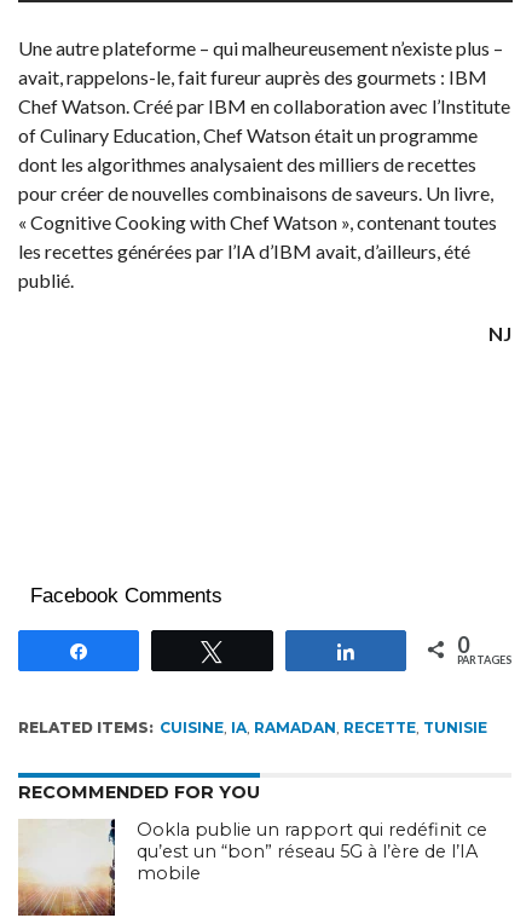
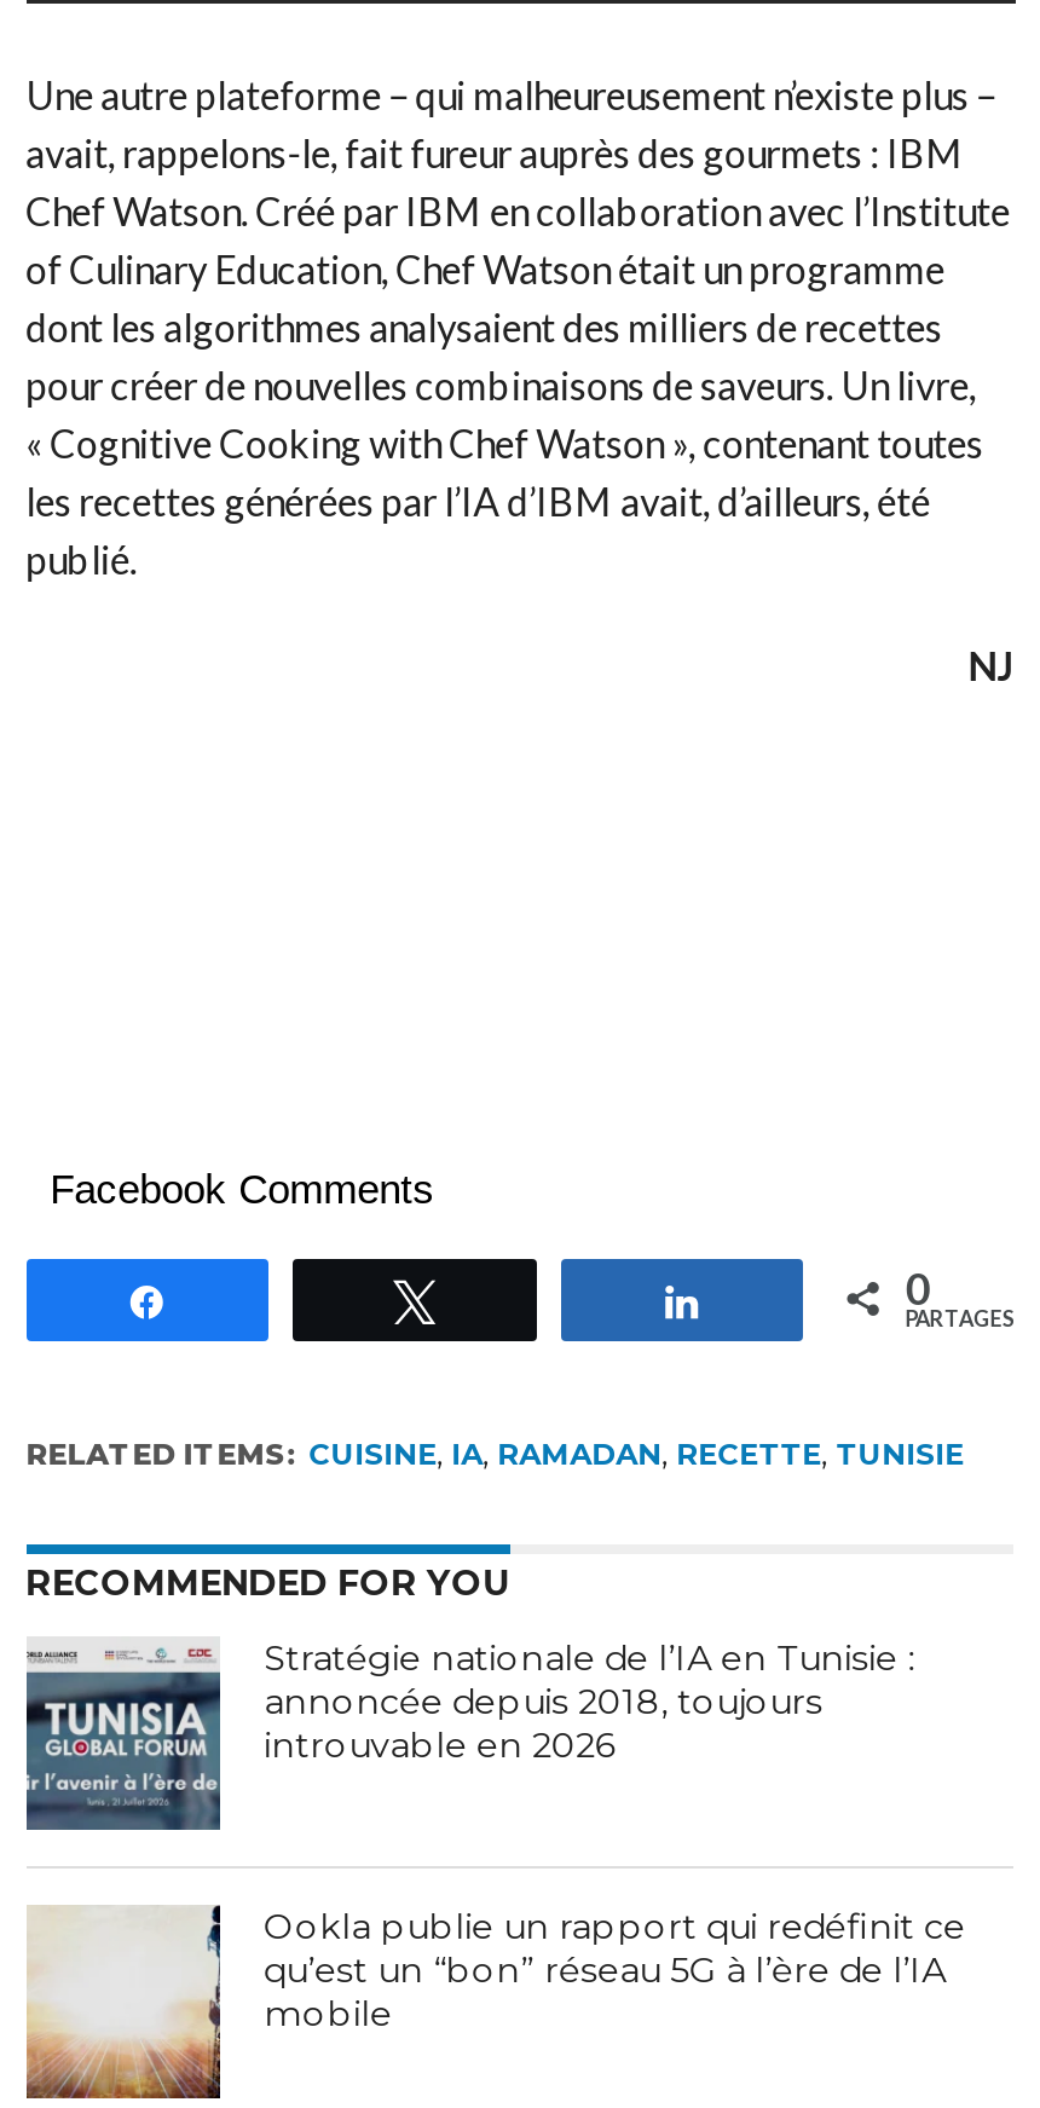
+ [image]
+ Stratégie nationale de l’IA en Tunisie :
+ annoncée depuis 2018, toujours
+ introuvable en 2026
